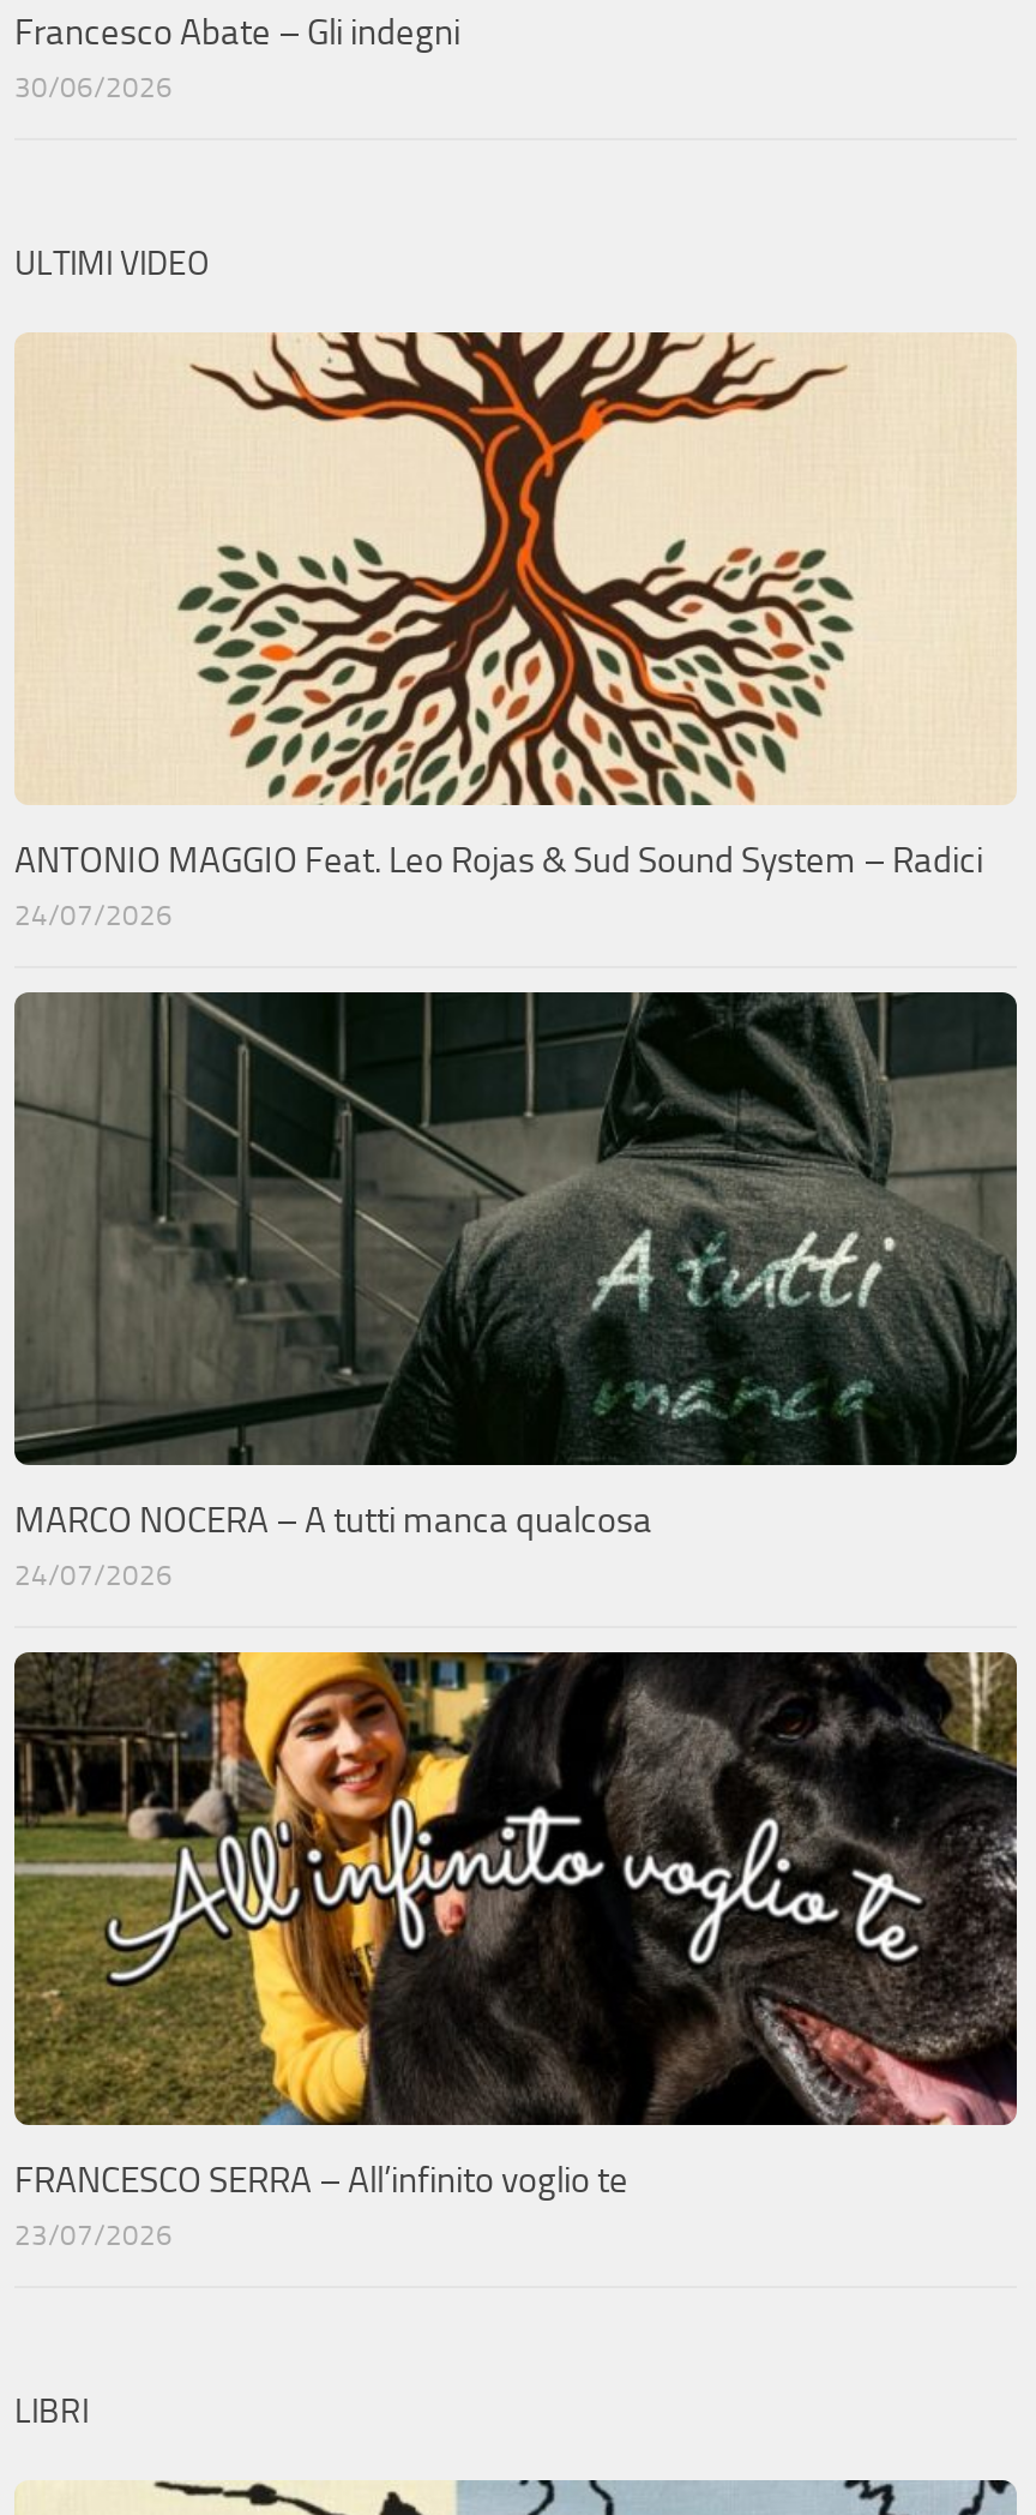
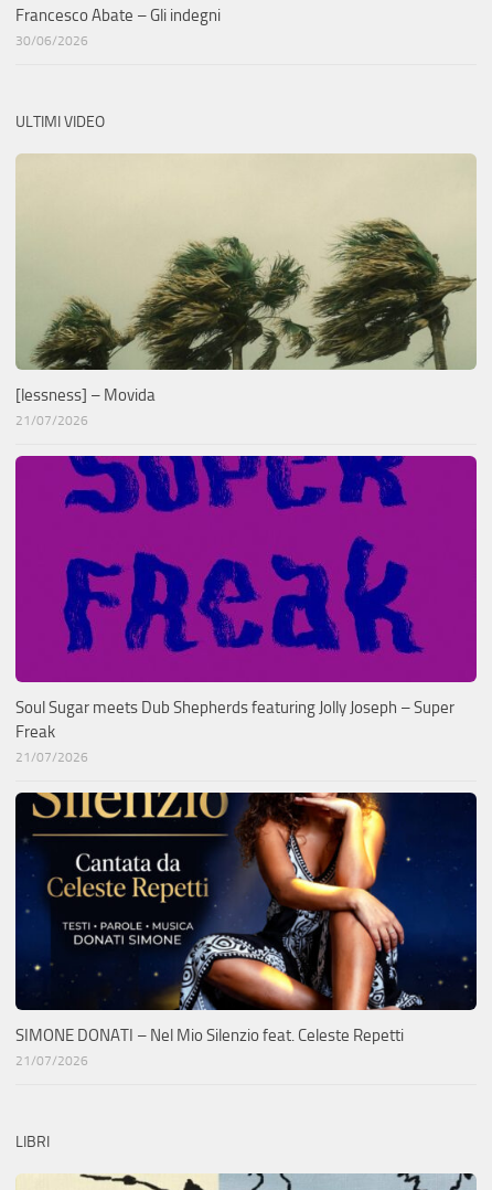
- [image]
- ANTONIO MAGGIO Feat. Leo Rojas & Sud Sound System – Radici
- 24/07/2026
+ [image]
+ [lessness] – Movida
+ 21/07/2026

- [image]
- MARCO NOCERA – A tutti manca qualcosa
- 24/07/2026
+ [image]
+ Soul Sugar meets Dub Shepherds featuring Jolly Joseph – Super
+ Freak
+ 21/07/2026

- [image]
- FRANCESCO SERRA – All’infinito voglio te
- 23/07/2026
+ [image]
+ SIMONE DONATI – Nel Mio Silenzio feat. Celeste Repetti
+ 21/07/2026
